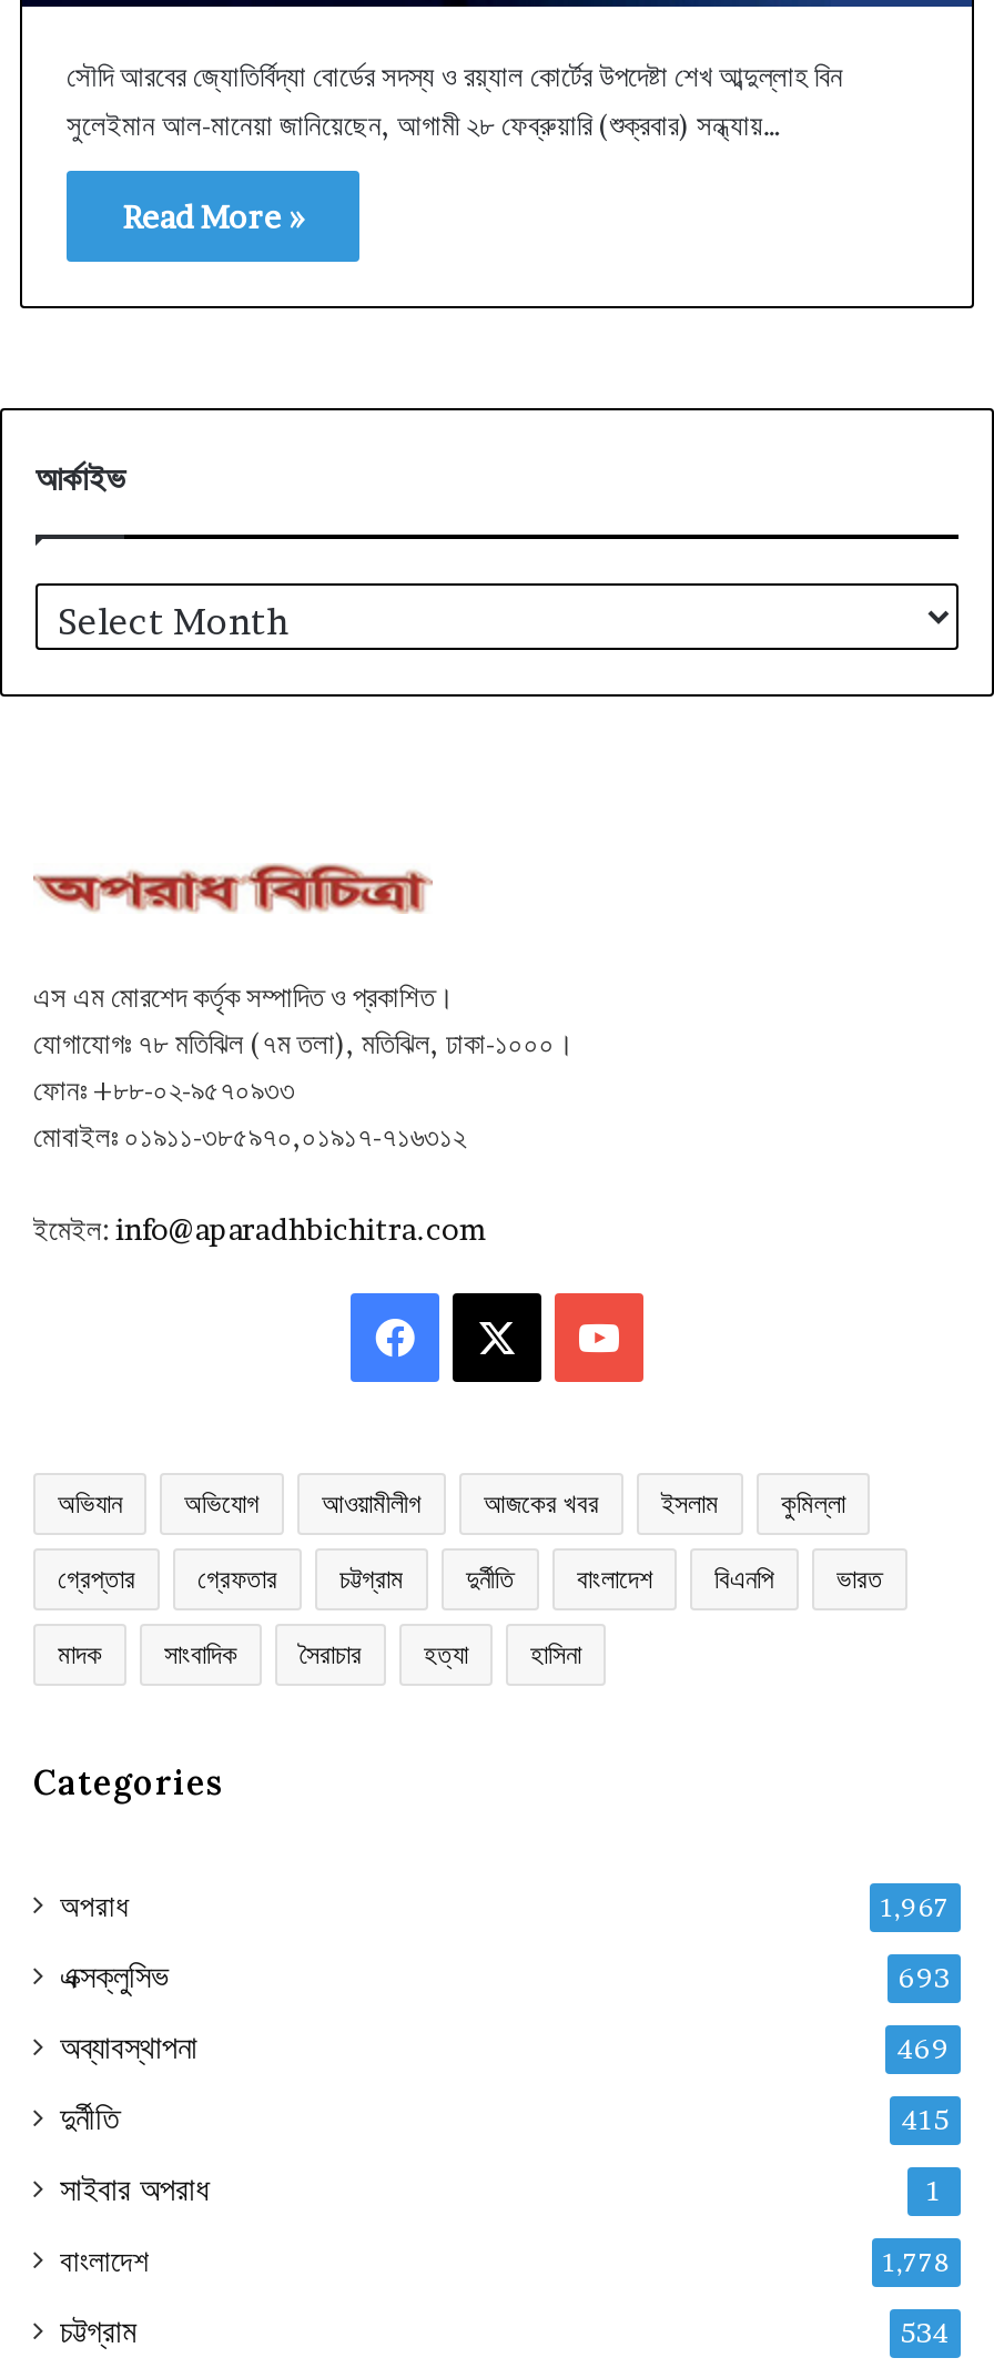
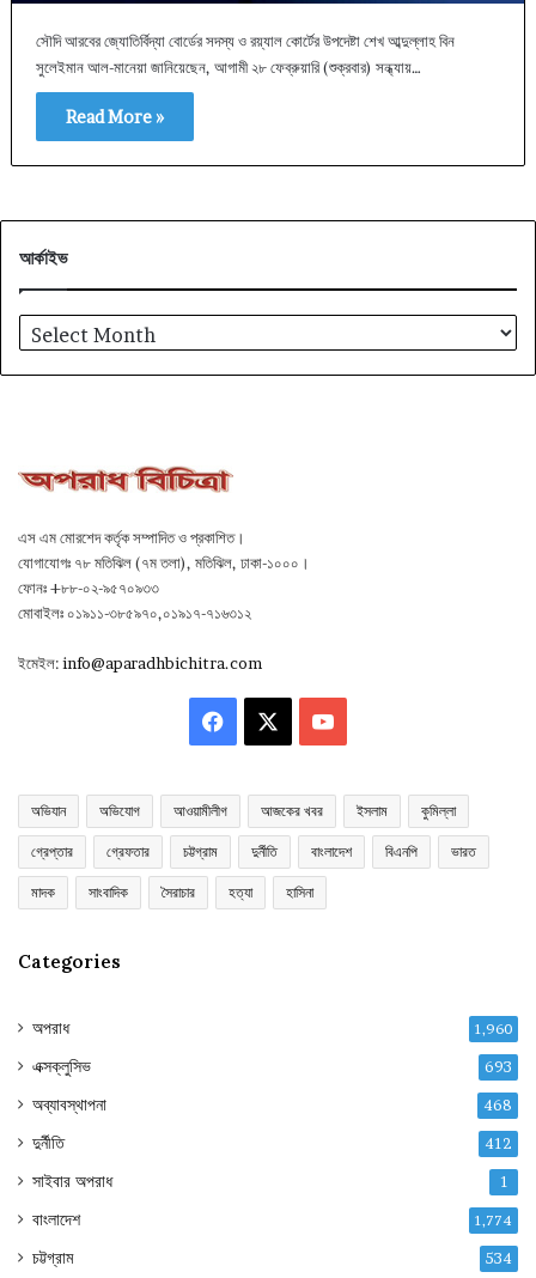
- 1,967
+ 1,960

- 469
+ 468

- 415
+ 412

- 1,778
+ 1,774
